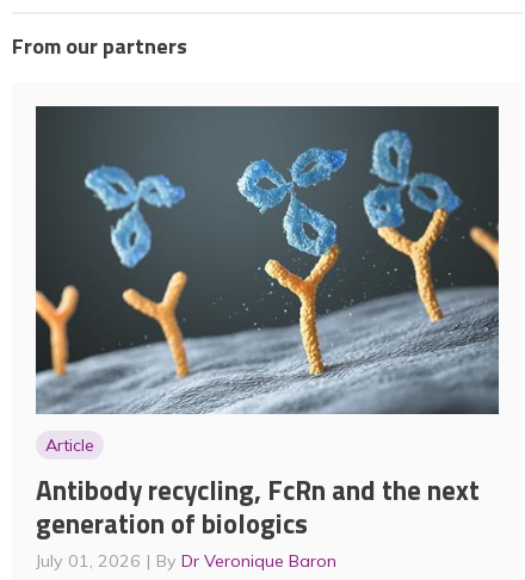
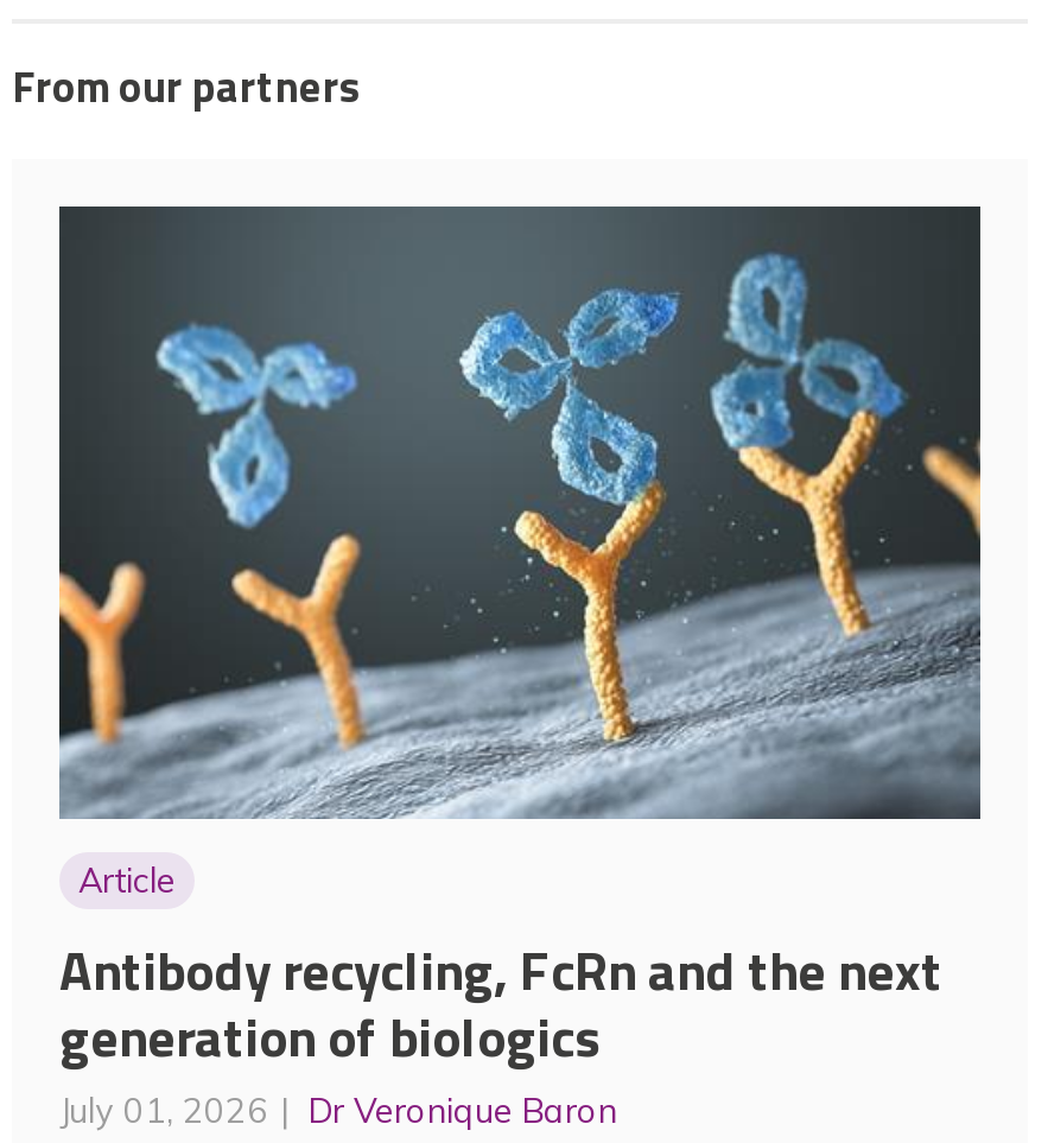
- By Dr Veronique Baron
+ Dr Veronique Baron
